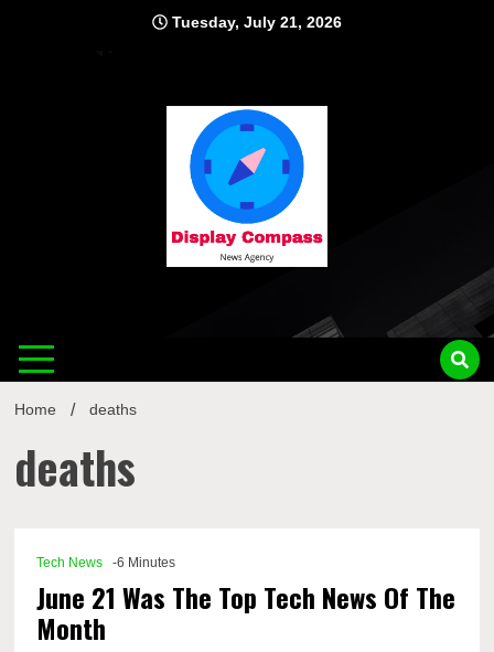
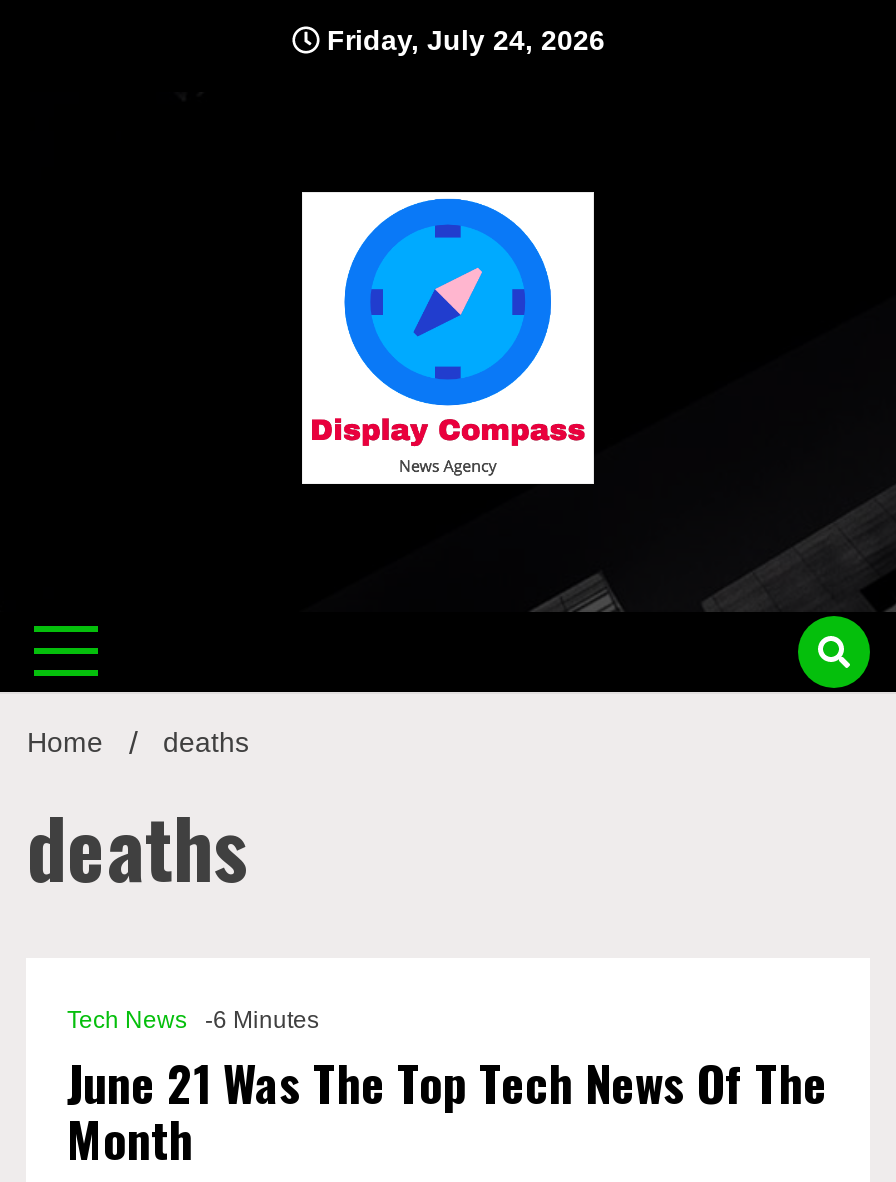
- Tuesday, July 21, 2026
+ Friday, July 24, 2026
